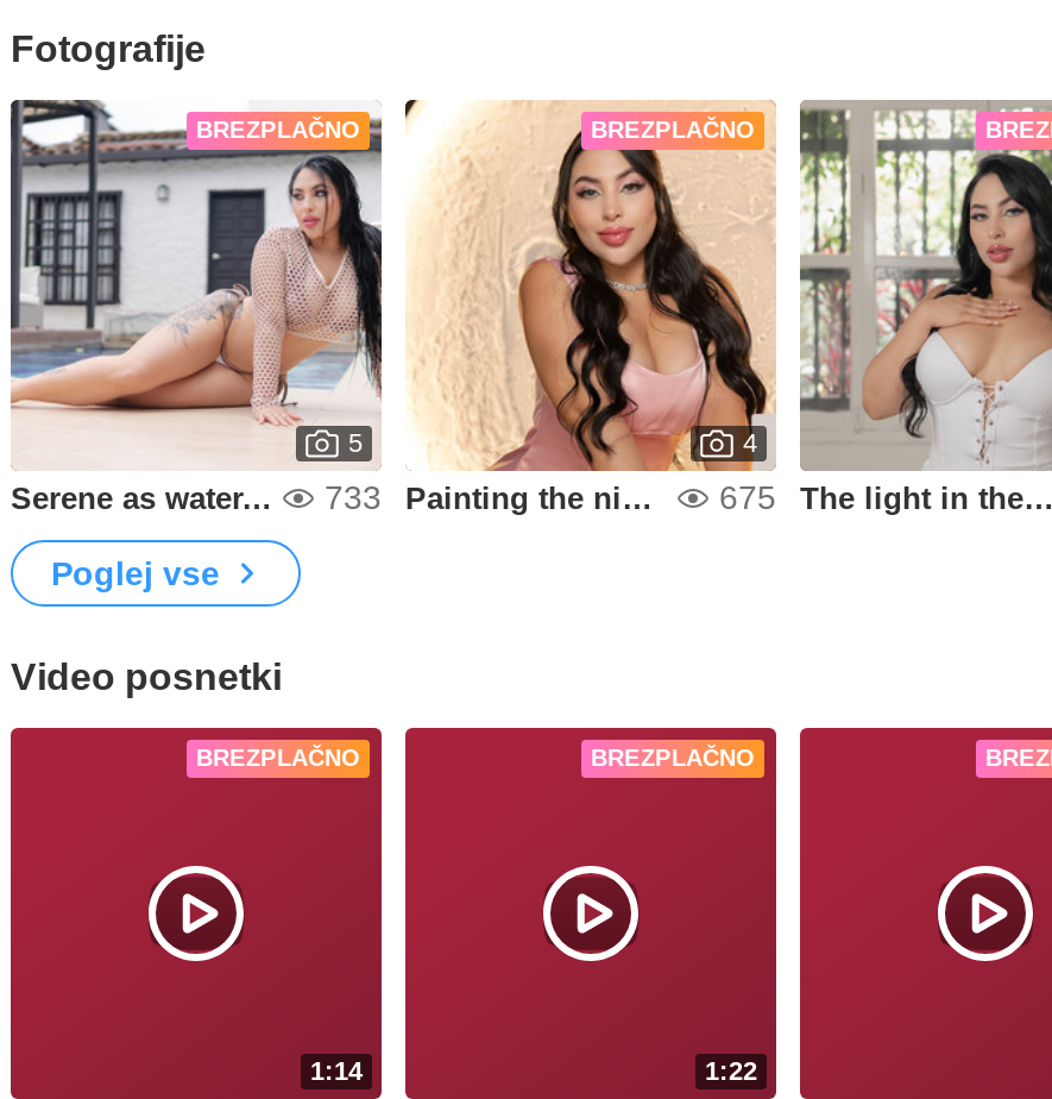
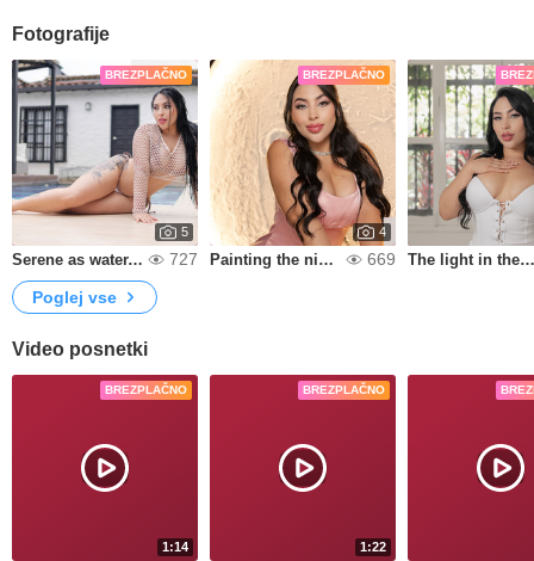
- 733
+ 727

- 675
+ 669
